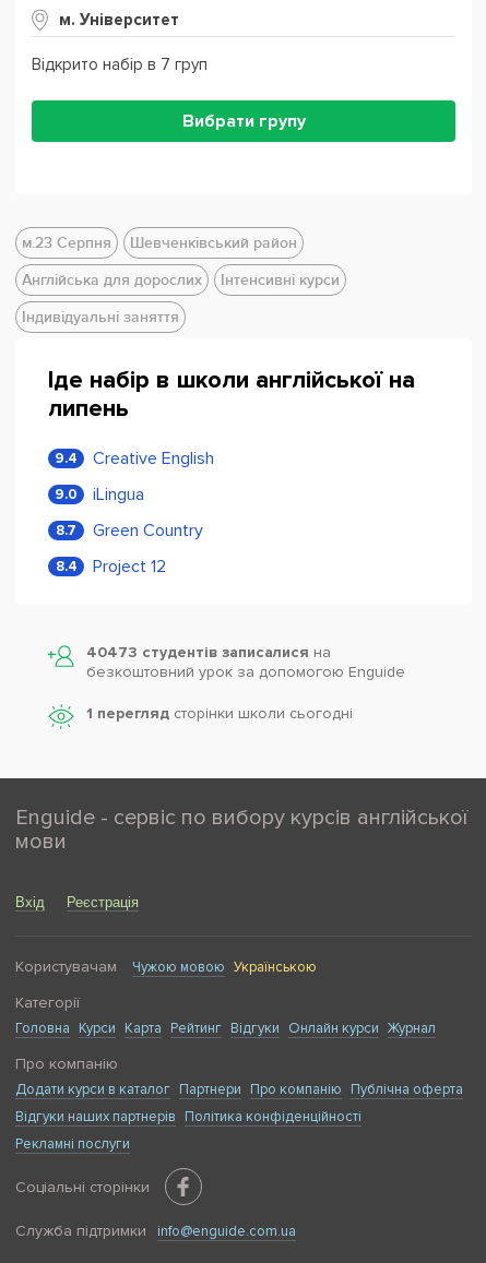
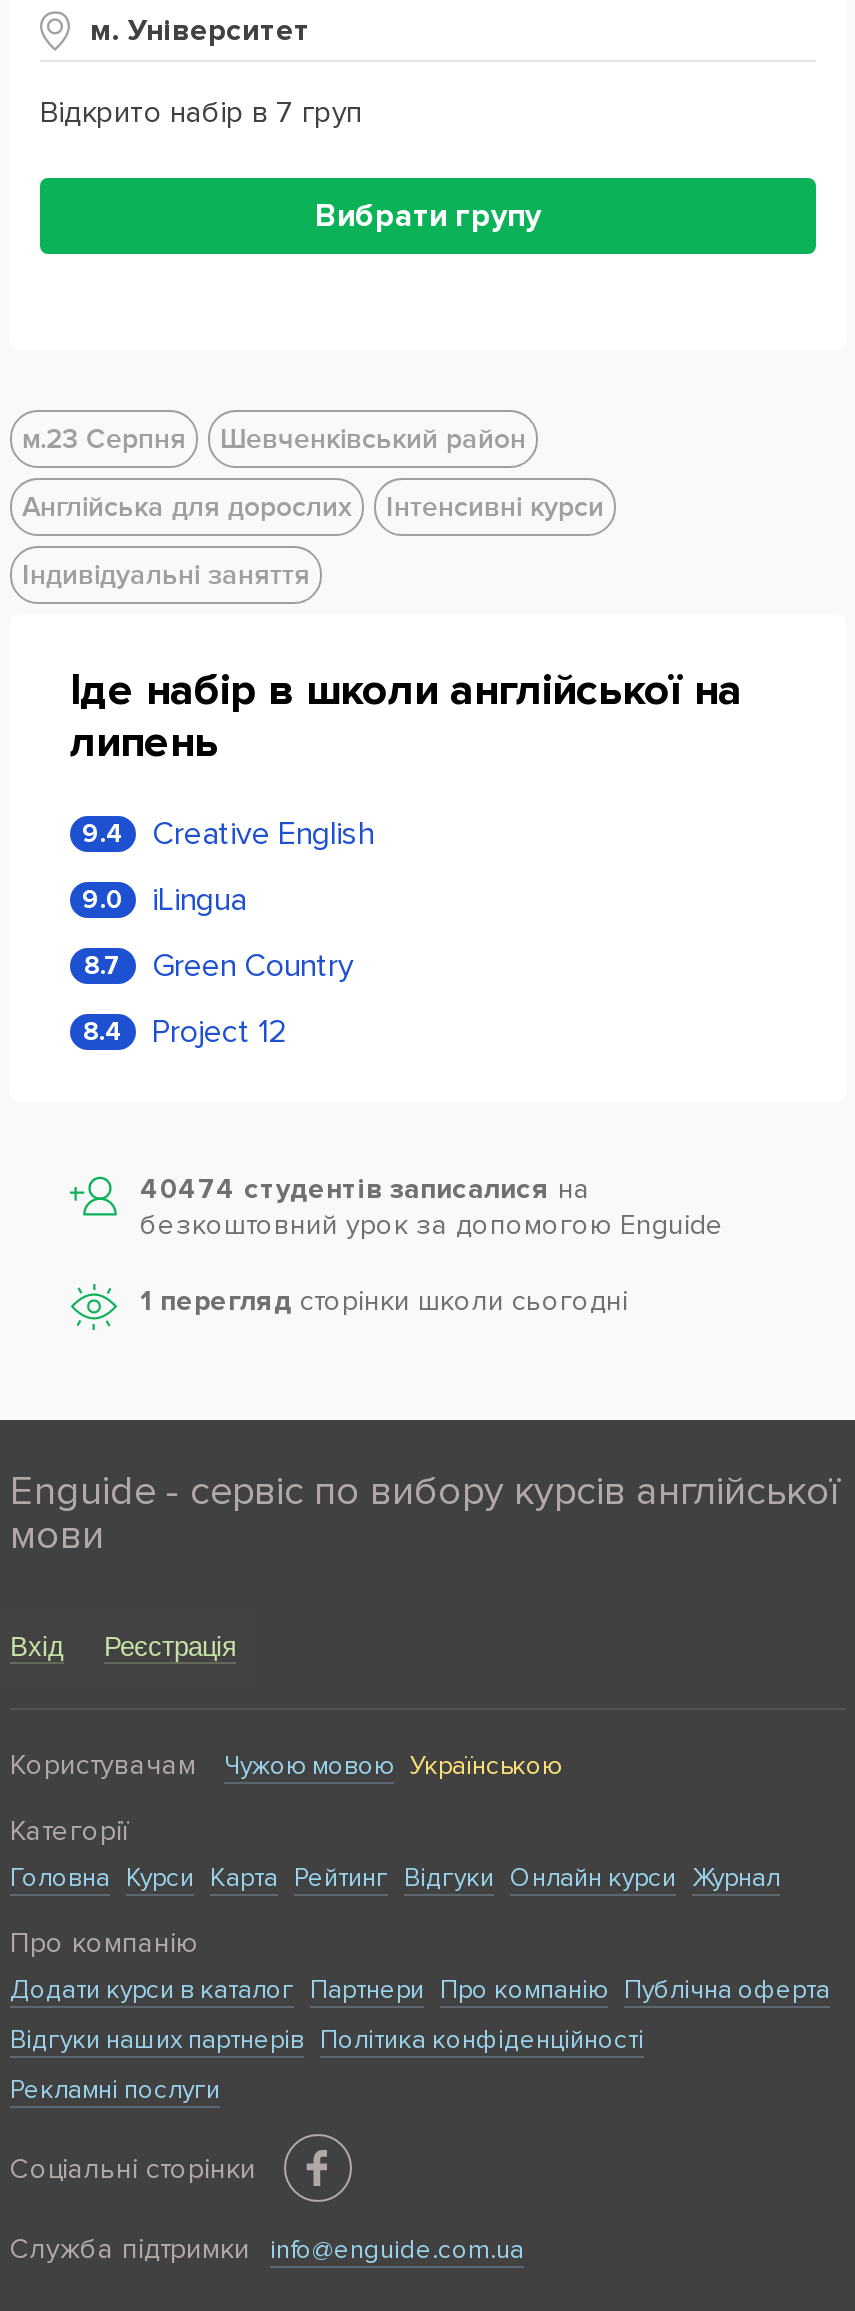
- 40473 студентів записалися на
+ 40474 студентів записалися на
